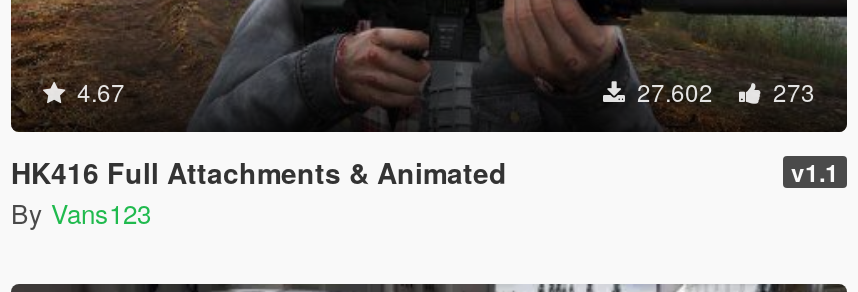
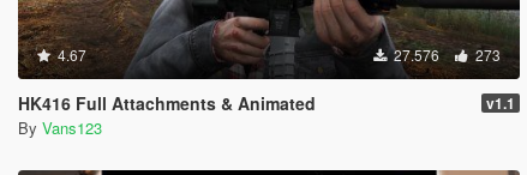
- 27.602 273
+ 27.576 273
